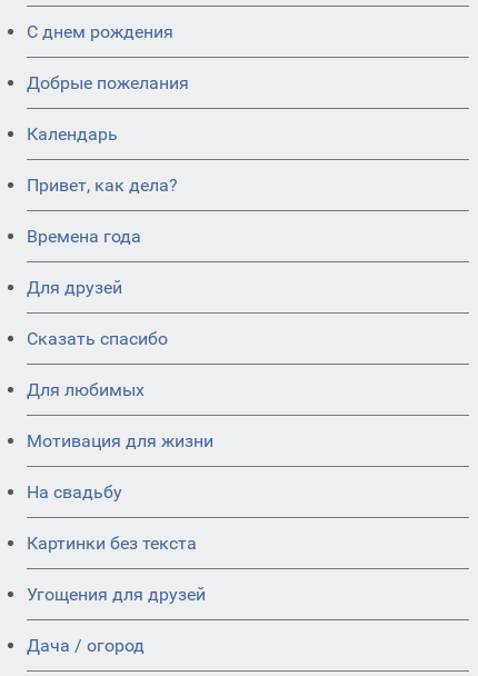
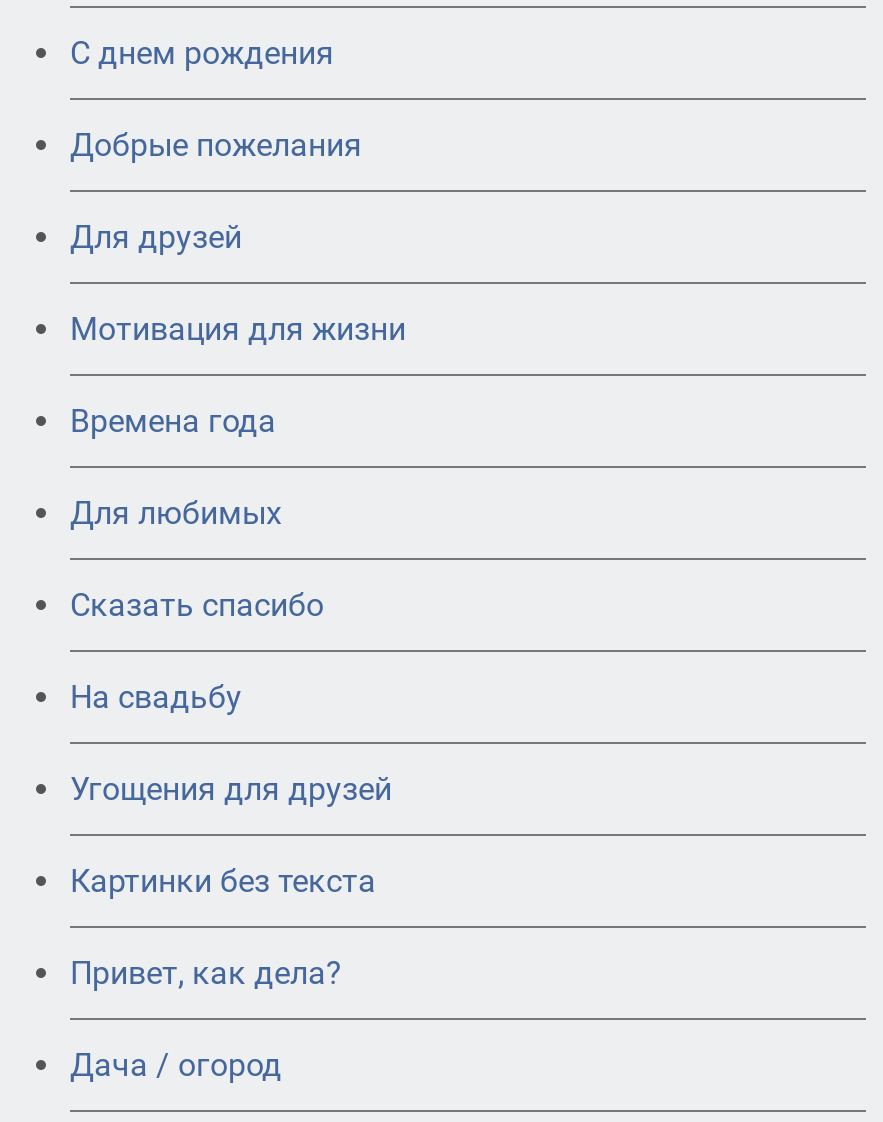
- Календарь

moved down: Привет, как дела?

moved up: Времена года | Для друзей | Сказать спасибо | Для любимых | Мотивация для жизни | На свадьбу | Картинки без текста | Угощения для друзей
